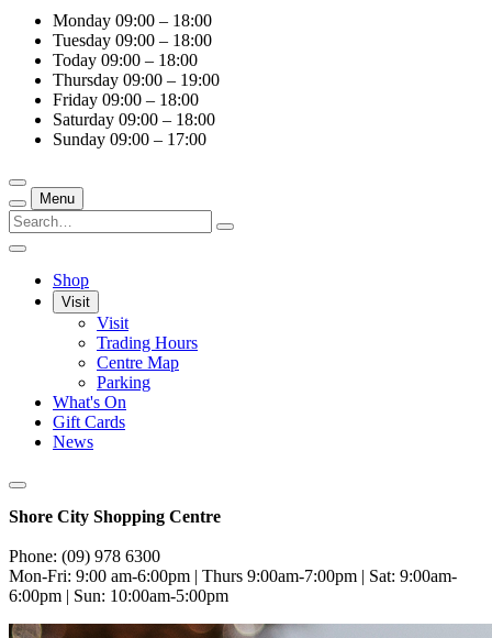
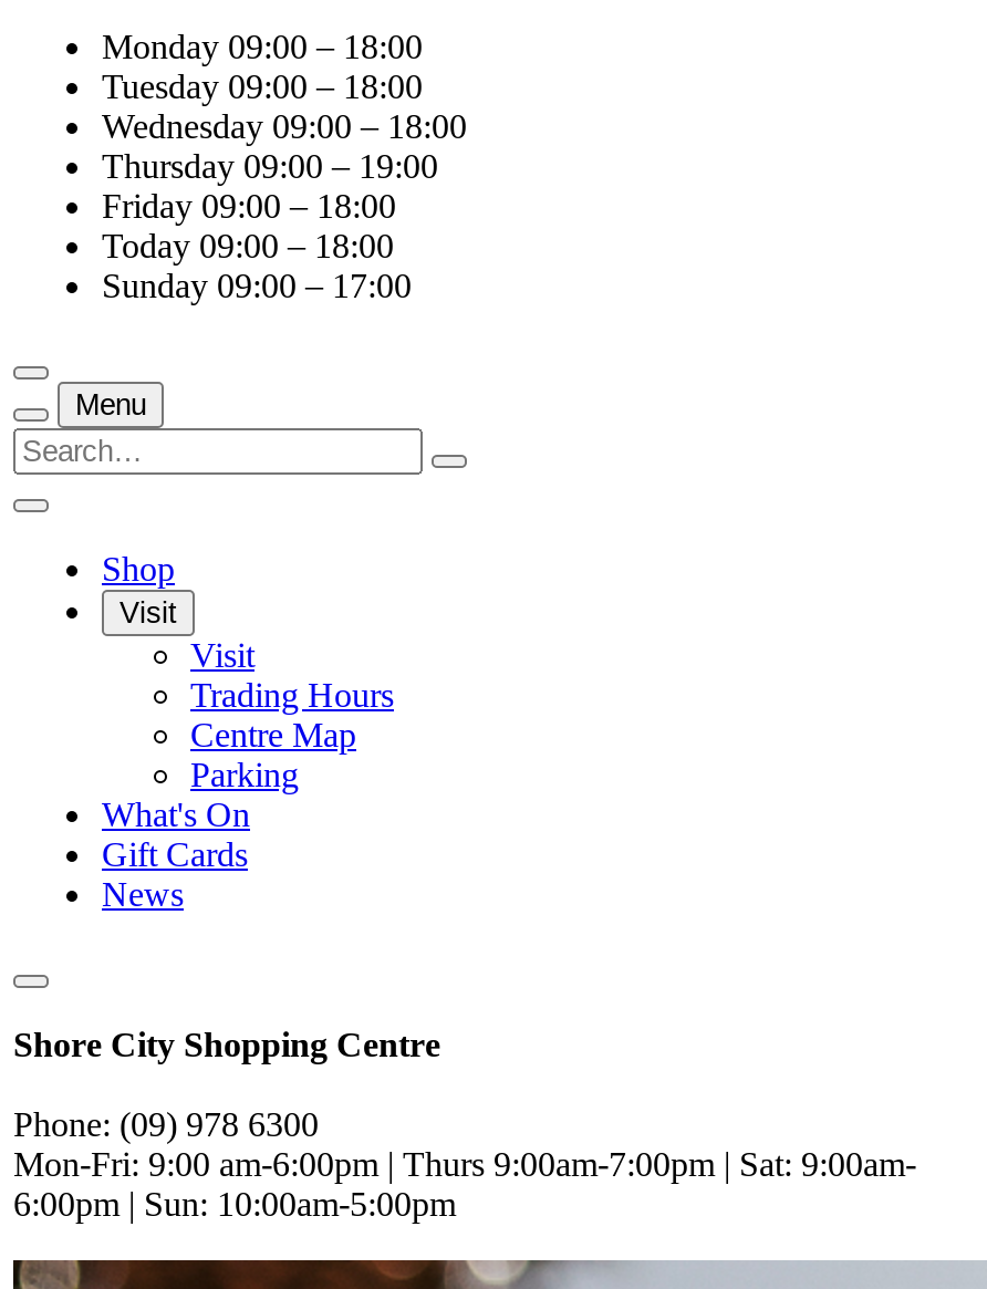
- Today 09:00 – 18:00
+ Wednesday 09:00 – 18:00

- Saturday 09:00 – 18:00
+ Today 09:00 – 18:00
